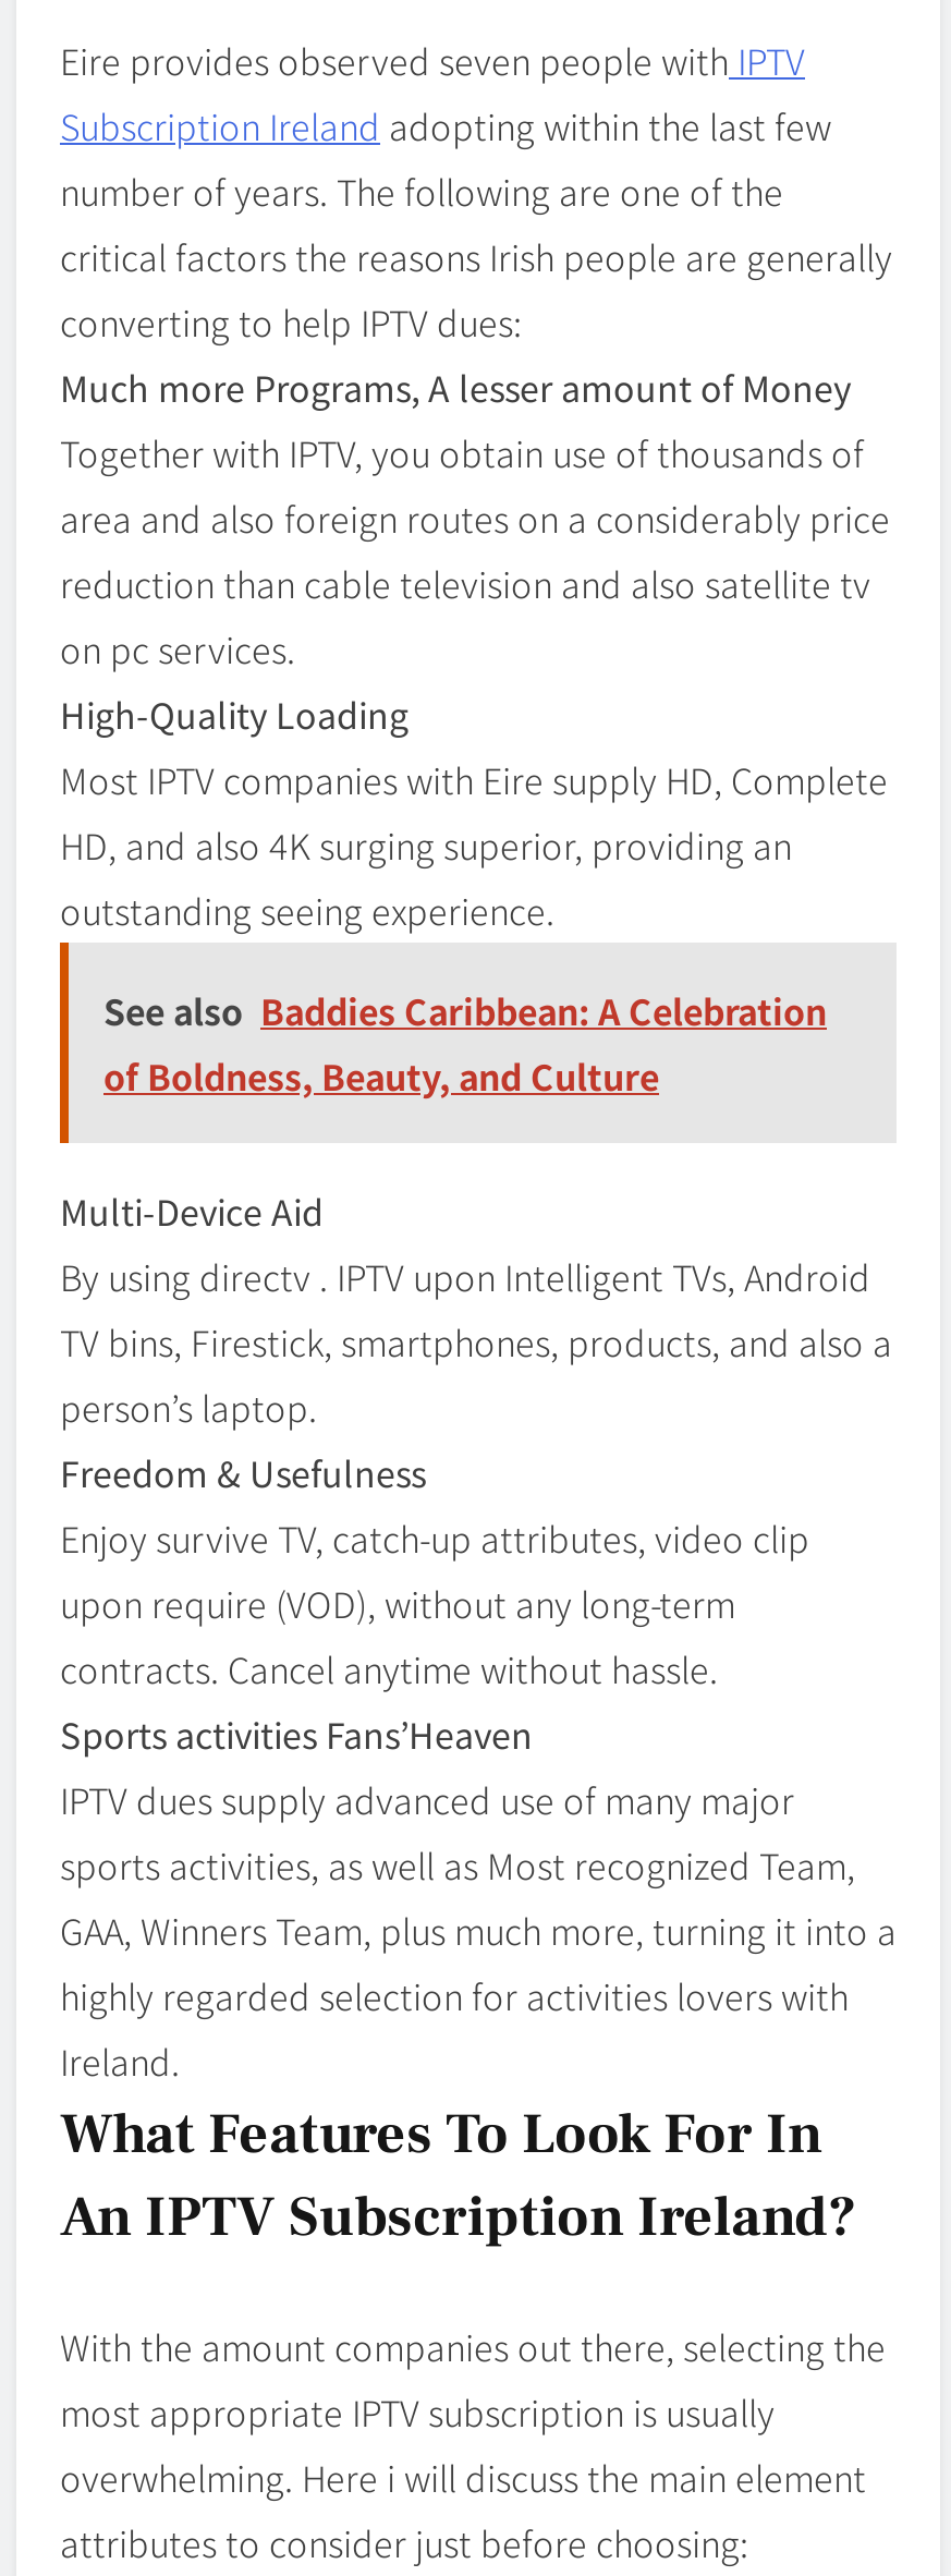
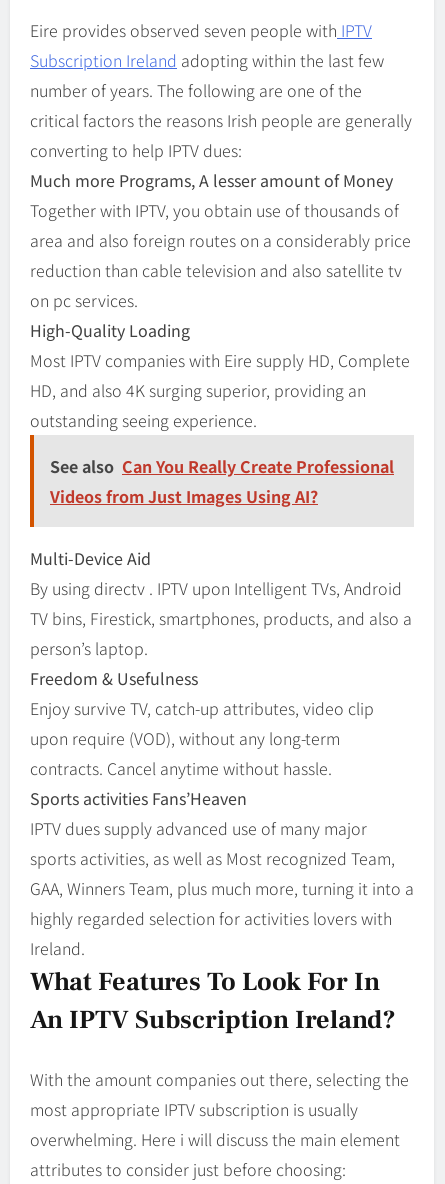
- See also Baddies Caribbean: A Celebration
- of Boldness, Beauty, and Culture
+ See also Can You Really Create Professional
+ Videos from Just Images Using AI?
